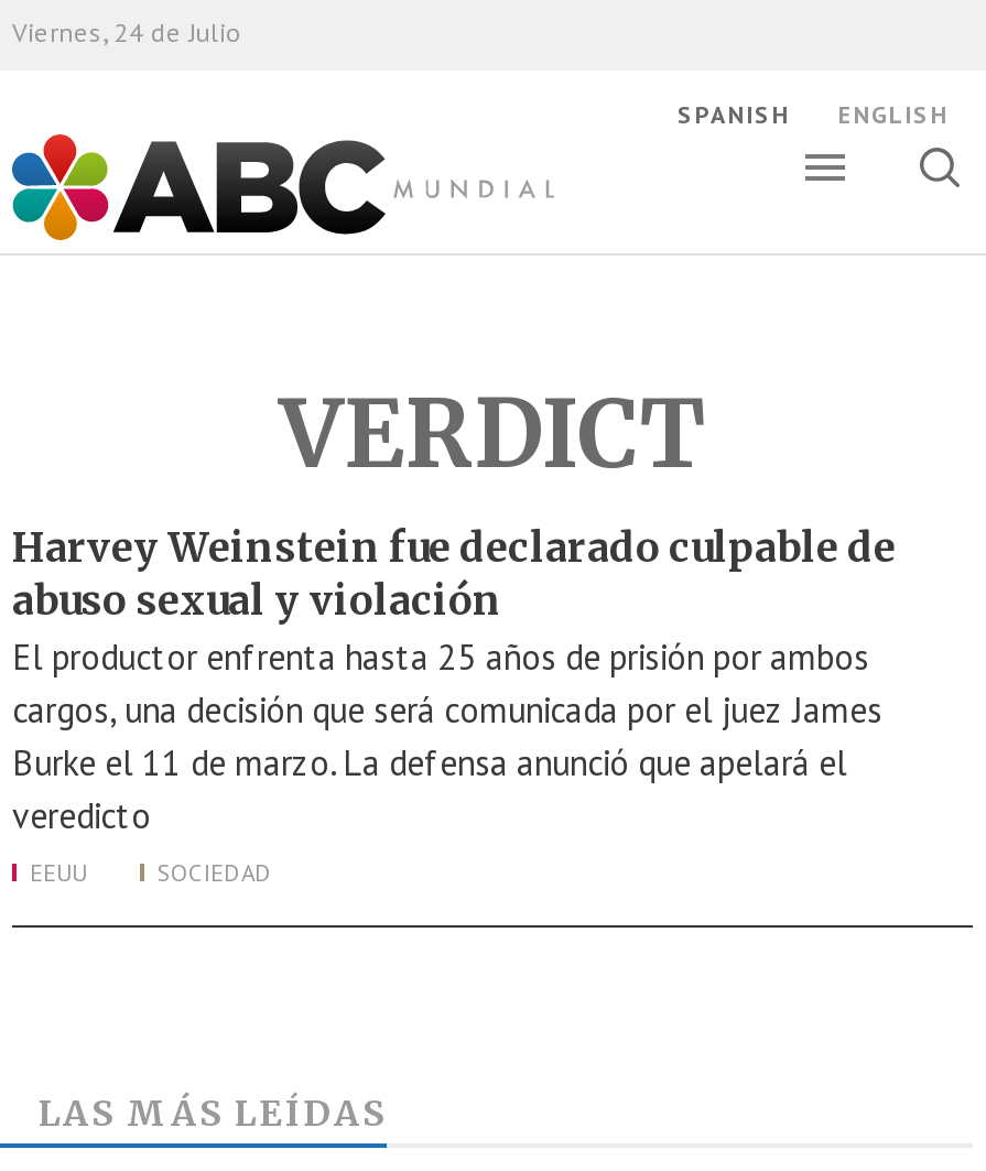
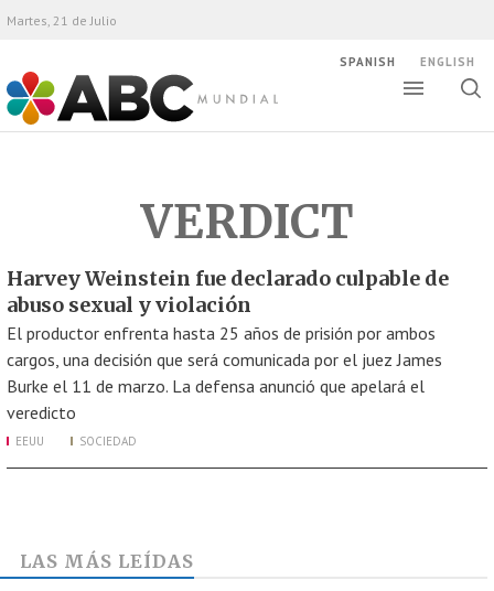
- Viernes, 24 de Julio
+ Martes, 21 de Julio
